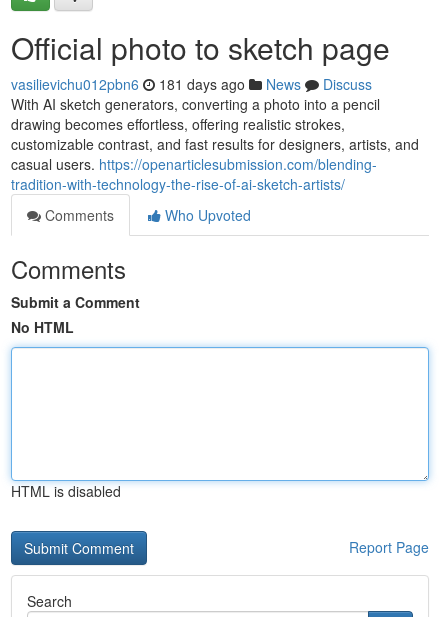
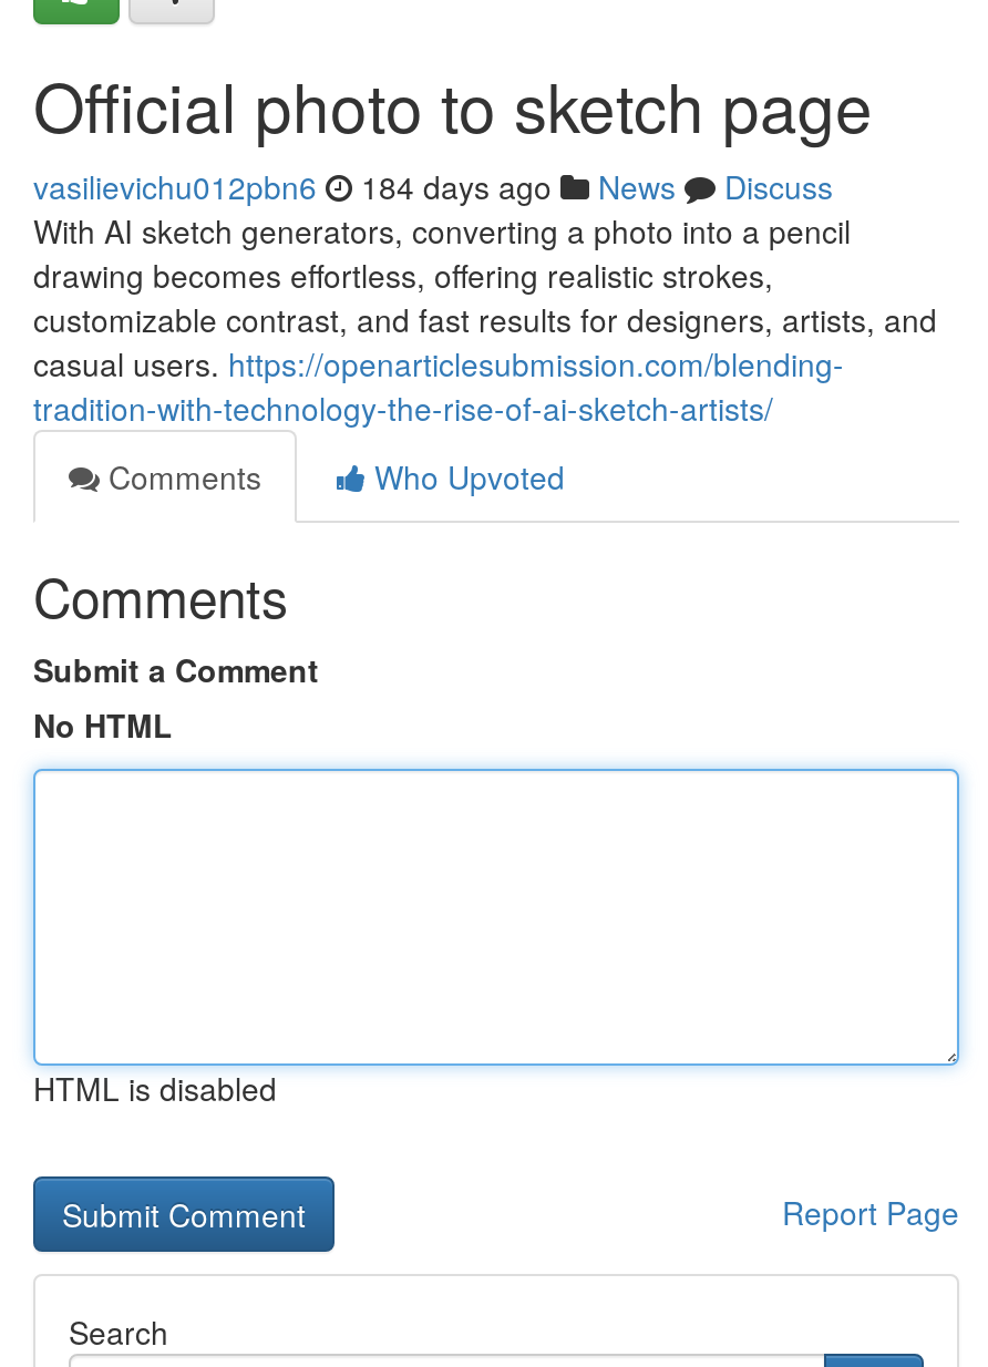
- vasilievichu012pbn6 181 days ago News Discuss
+ vasilievichu012pbn6 184 days ago News Discuss
